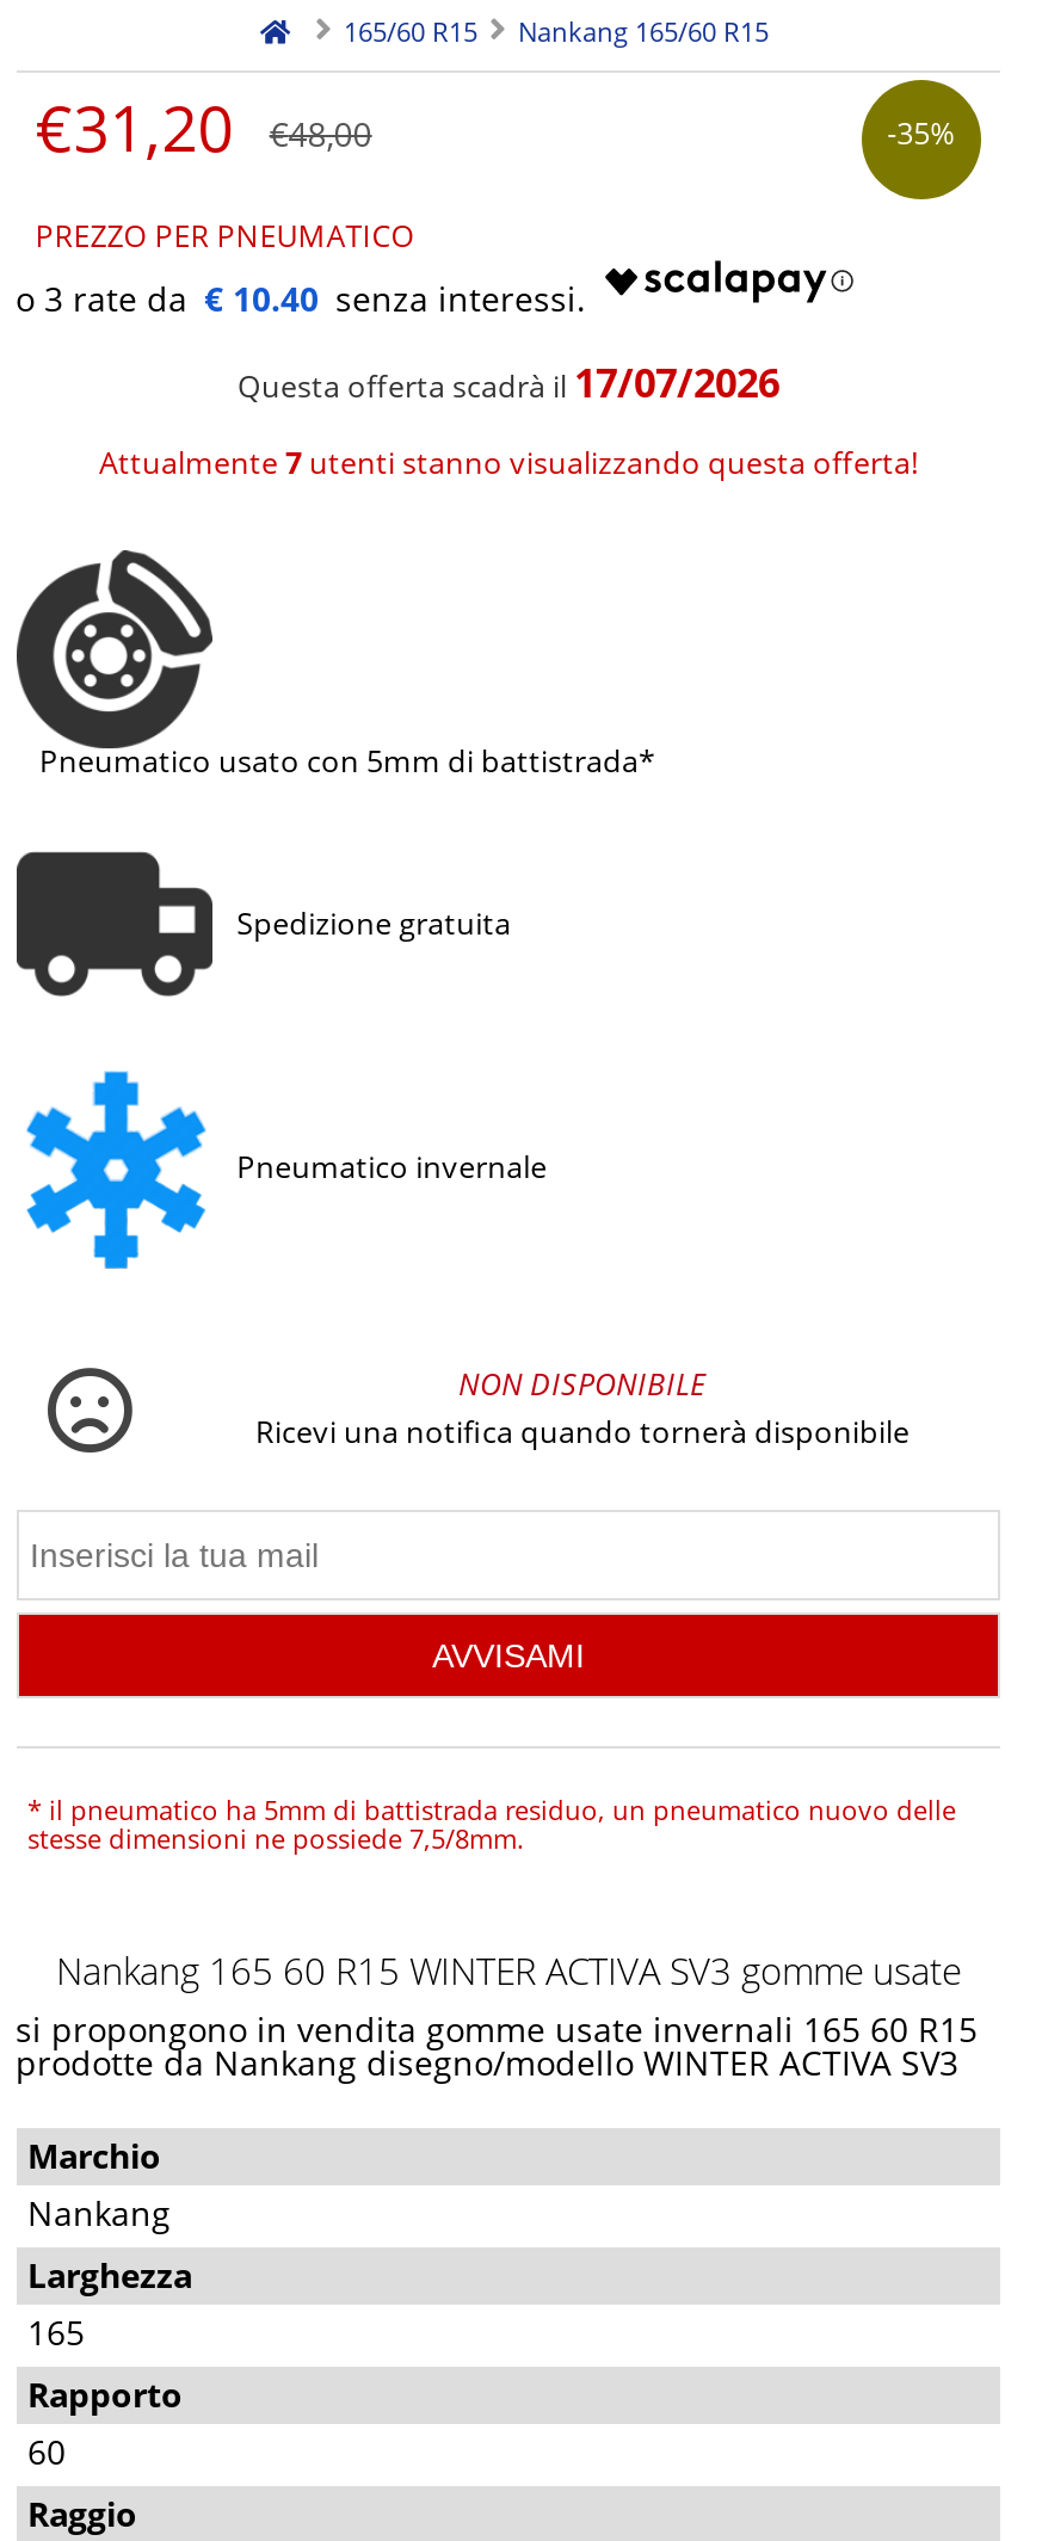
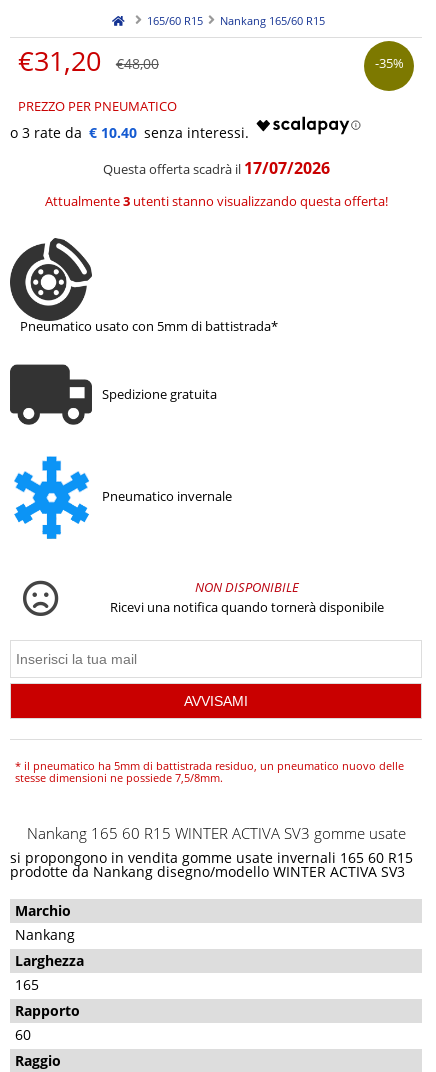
- Attualmente 7 utenti stanno visualizzando questa offerta!
+ Attualmente 3 utenti stanno visualizzando questa offerta!
